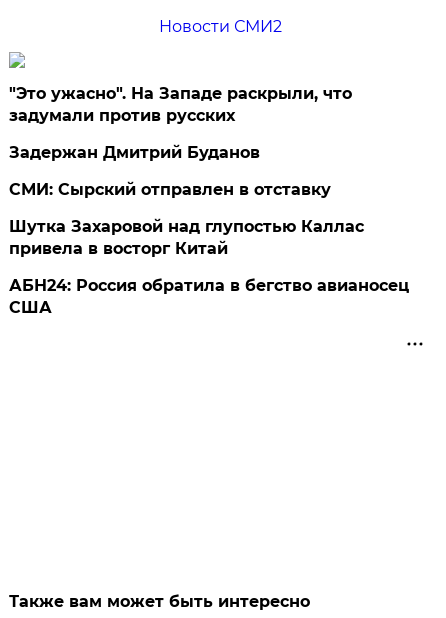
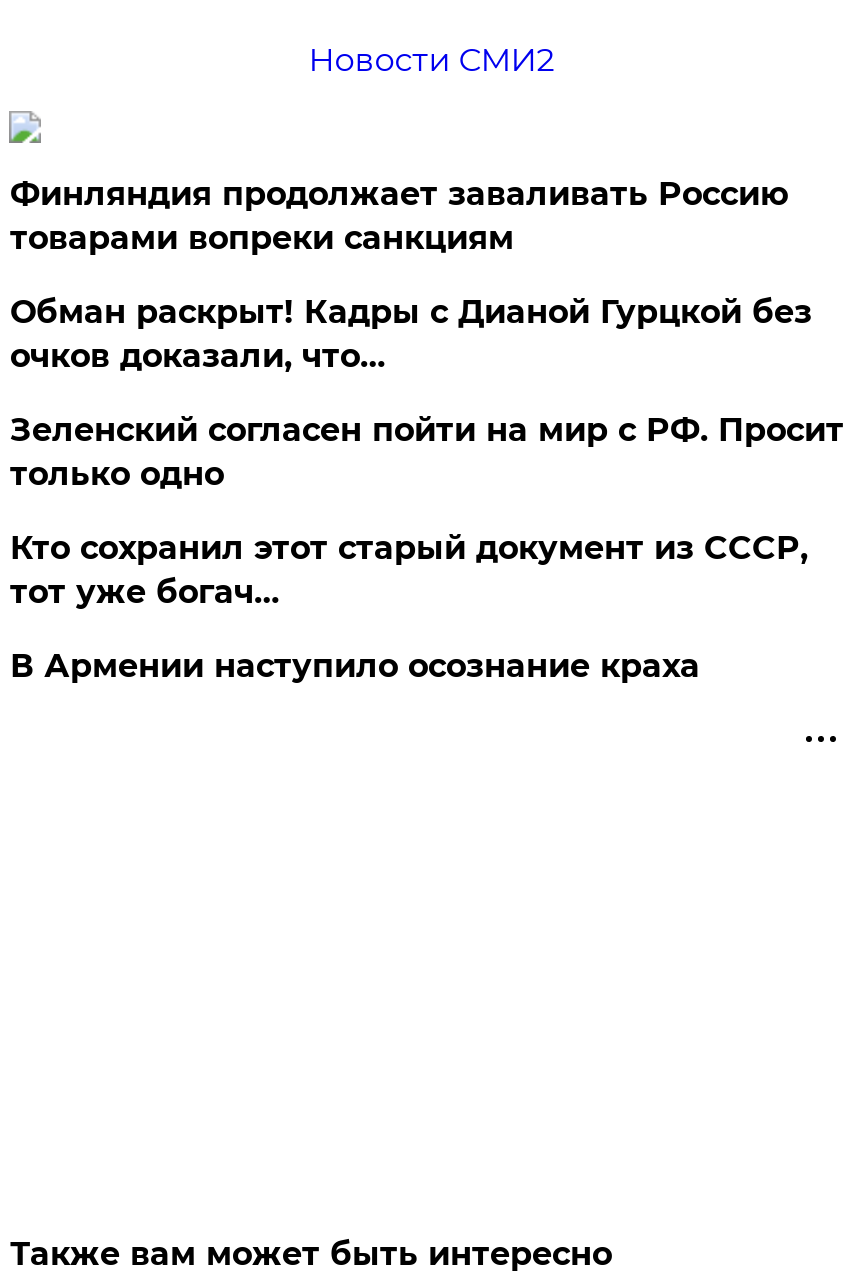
- "Это ужасно". На Западе раскрыли, что
- задумали против русских
+ Финляндия продолжает заваливать Россию
+ товарами вопреки санкциям

- Задержан Дмитрий Буданов
+ Обман раскрыт! Кадры с Дианой Гурцкой без
+ очков доказали, что…

- СМИ: Сырский отправлен в отставку
+ Зеленский согласен пойти на мир с РФ. Просит
+ только одно

- Шутка Захаровой над глупостью Каллас
- привела в восторг Китай
+ Кто сохранил этот старый документ из СССР,
+ тот уже богач…

- АБН24: Россия обратила в бегство авианосец
- США
+ В Армении наступило осознание краха
